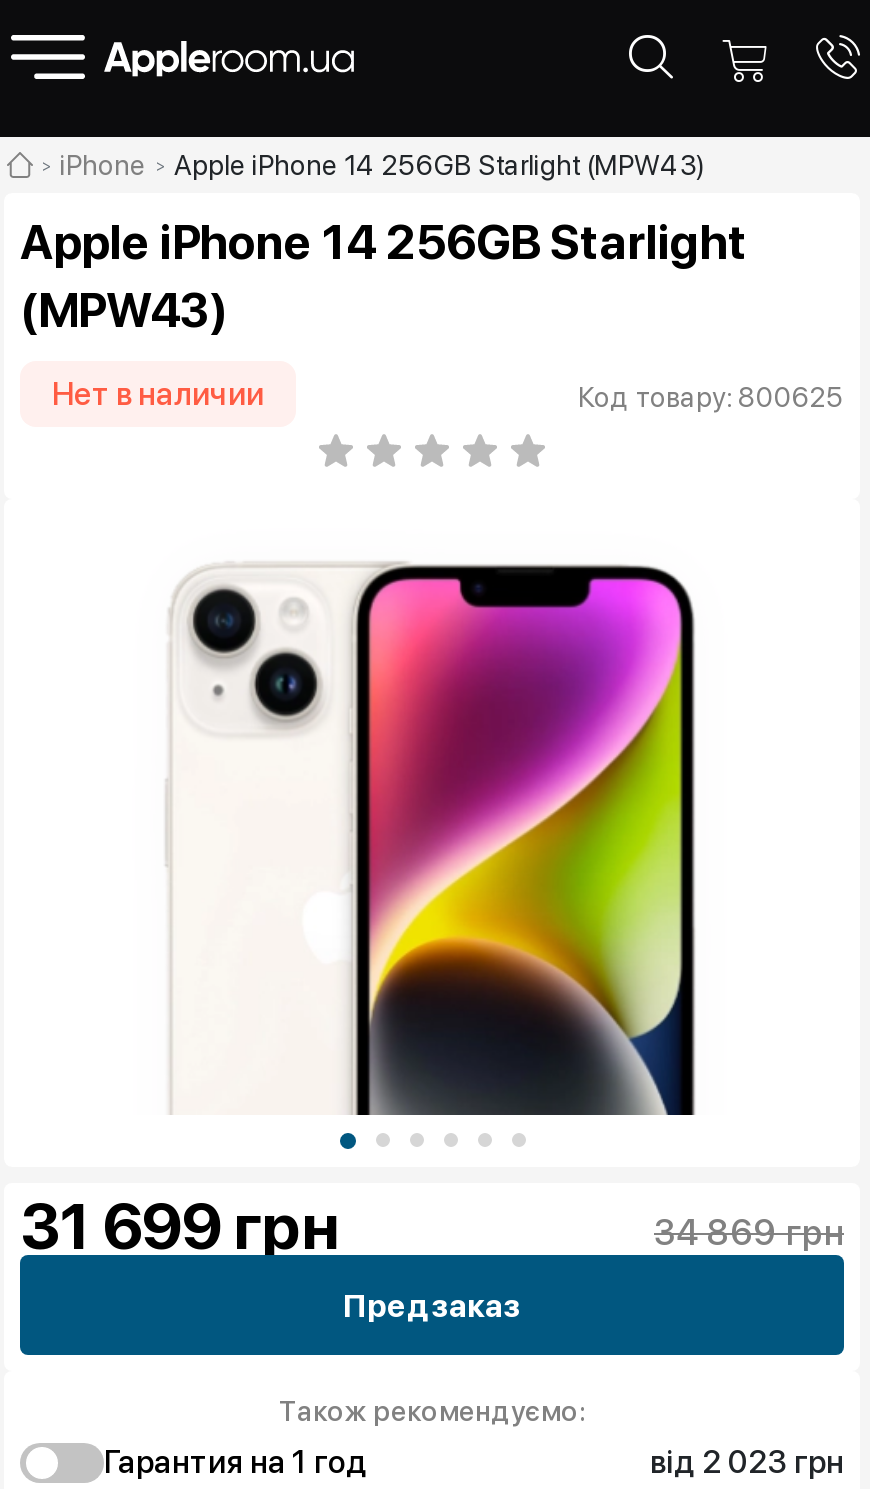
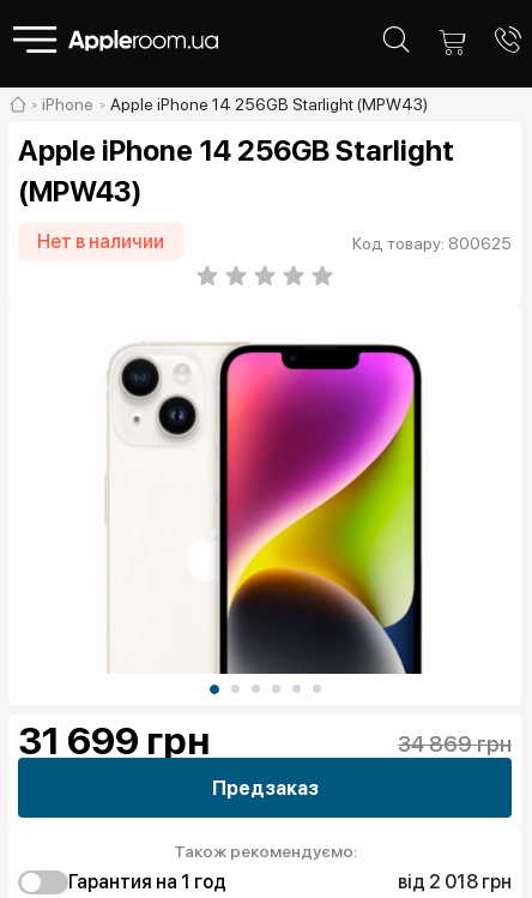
- від 2 023 грн
+ від 2 018 грн
